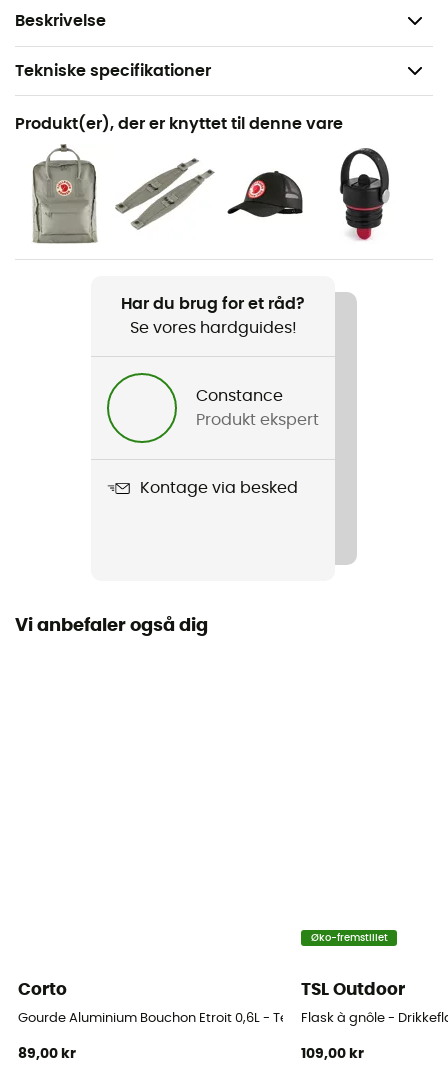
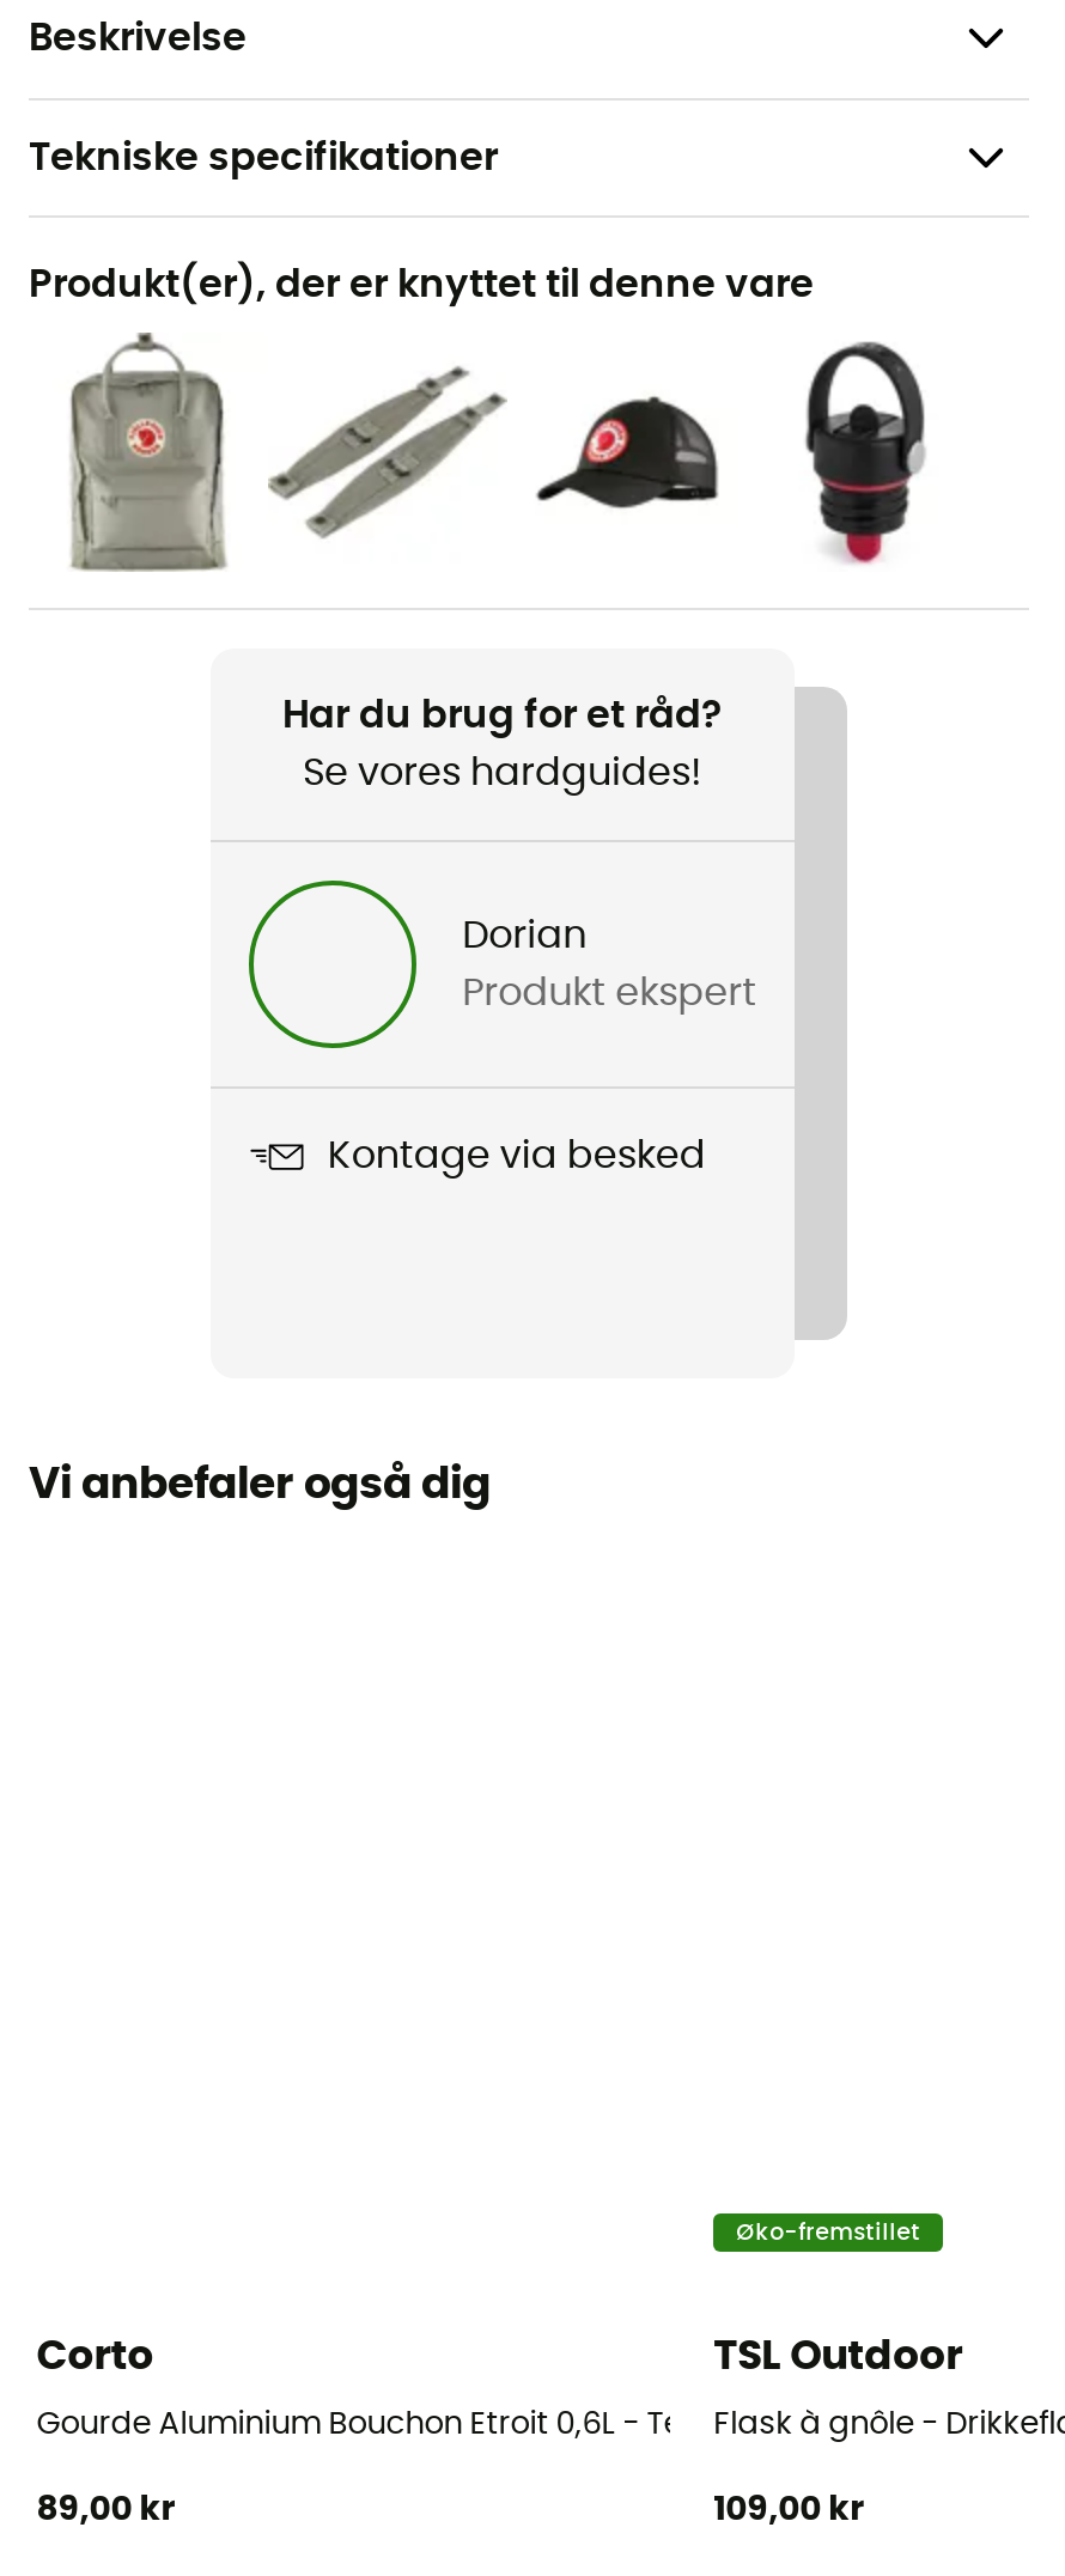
- Constance
+ Dorian
